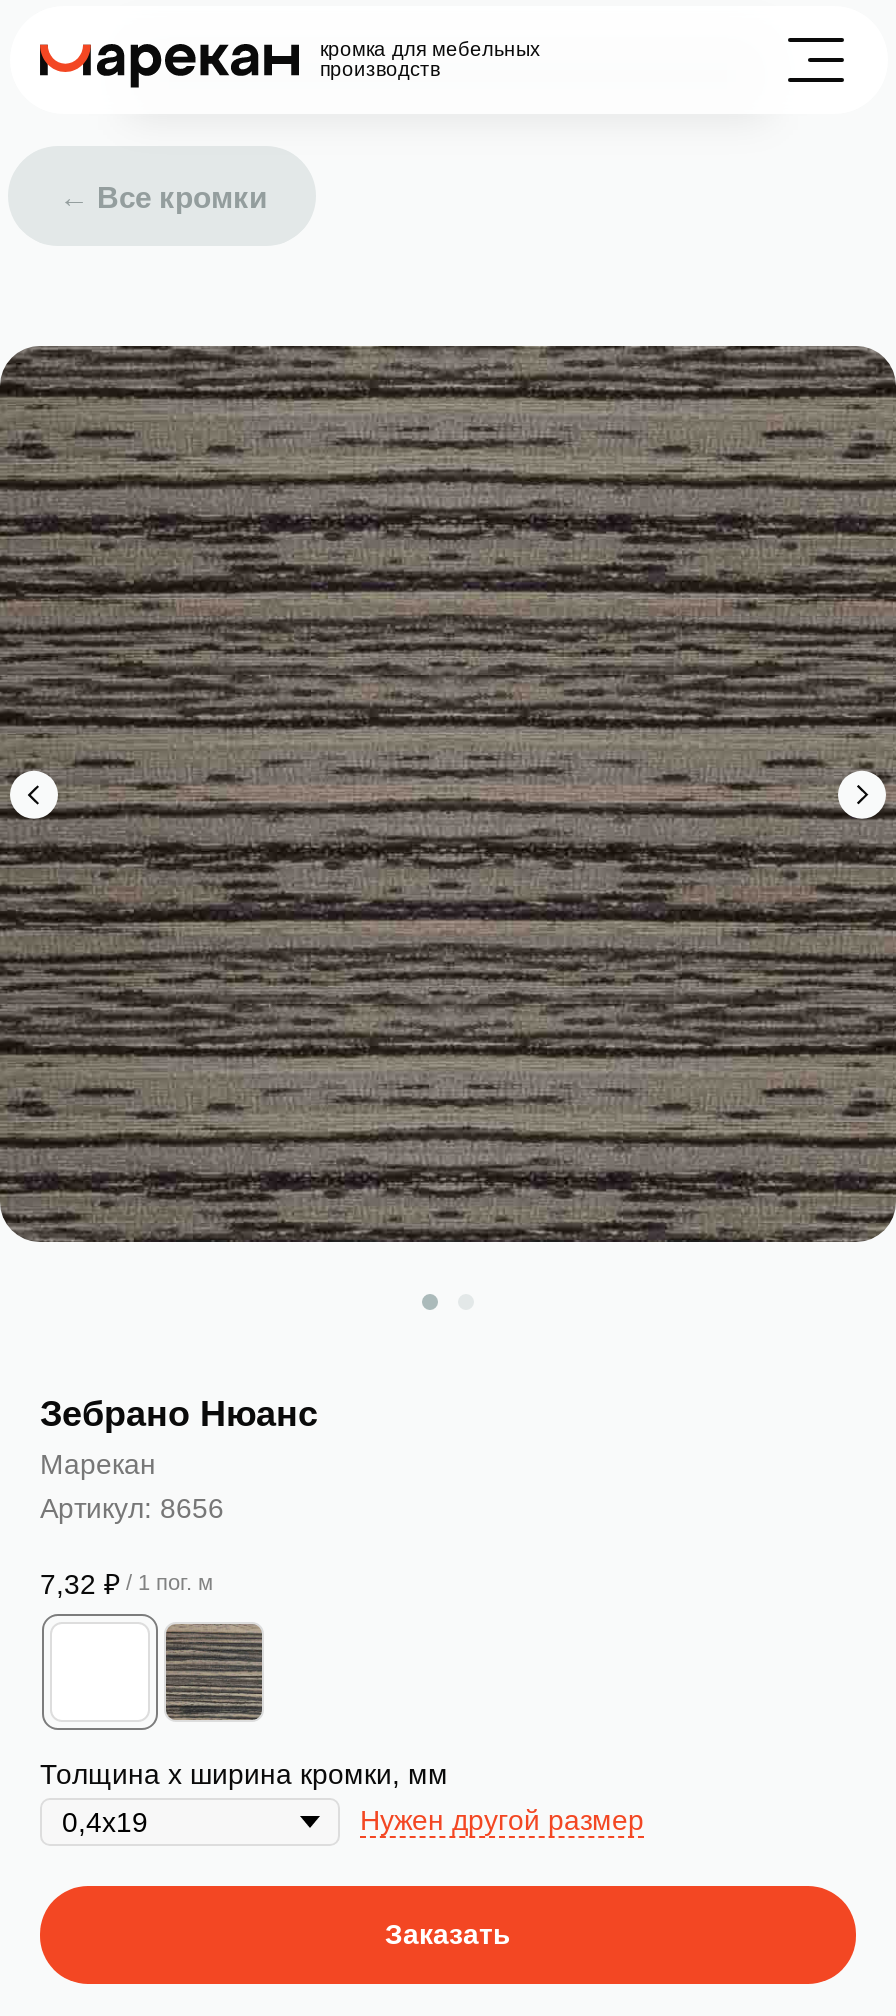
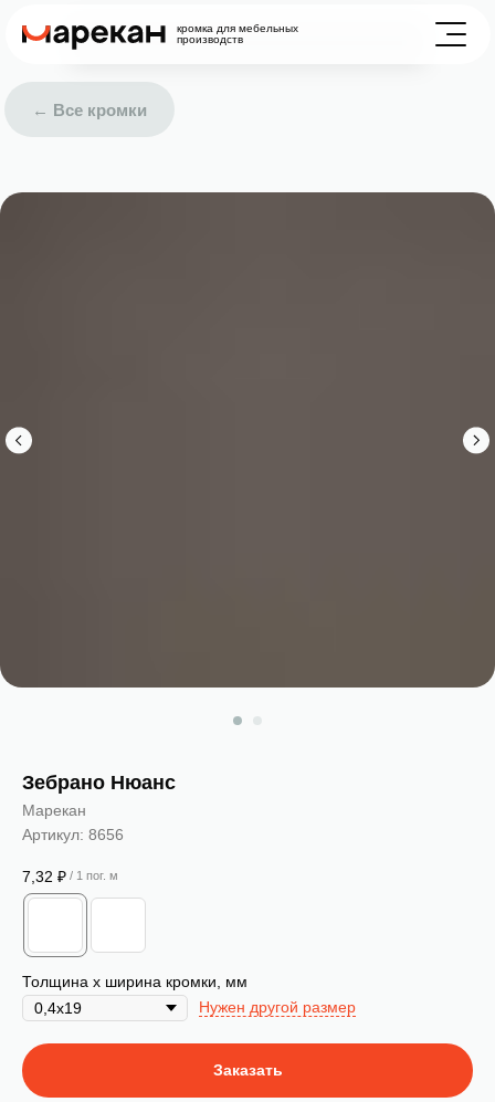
- [image]

- [image]
